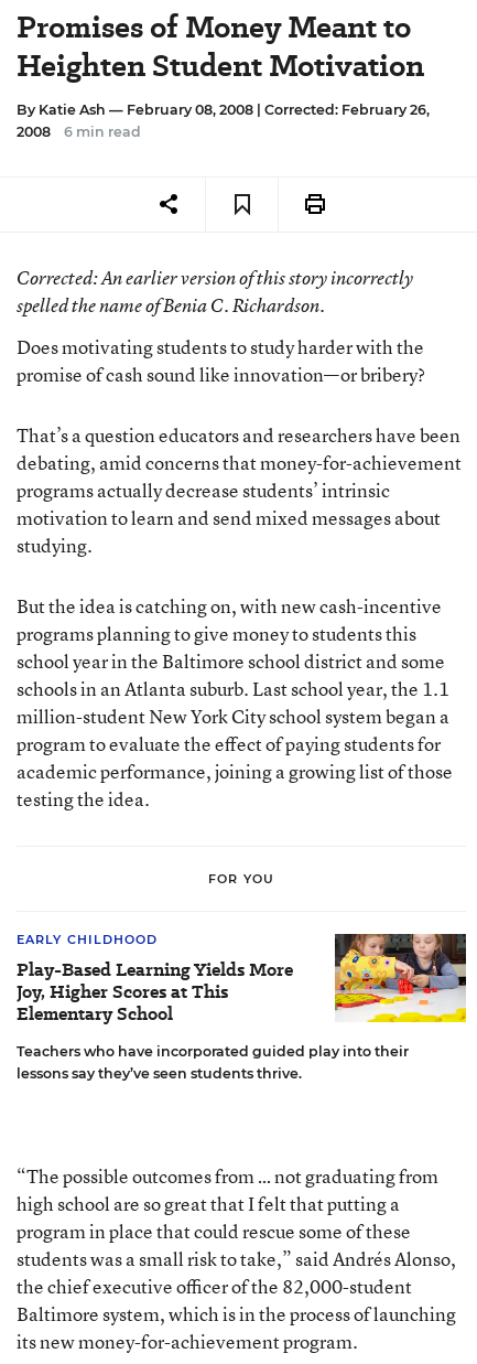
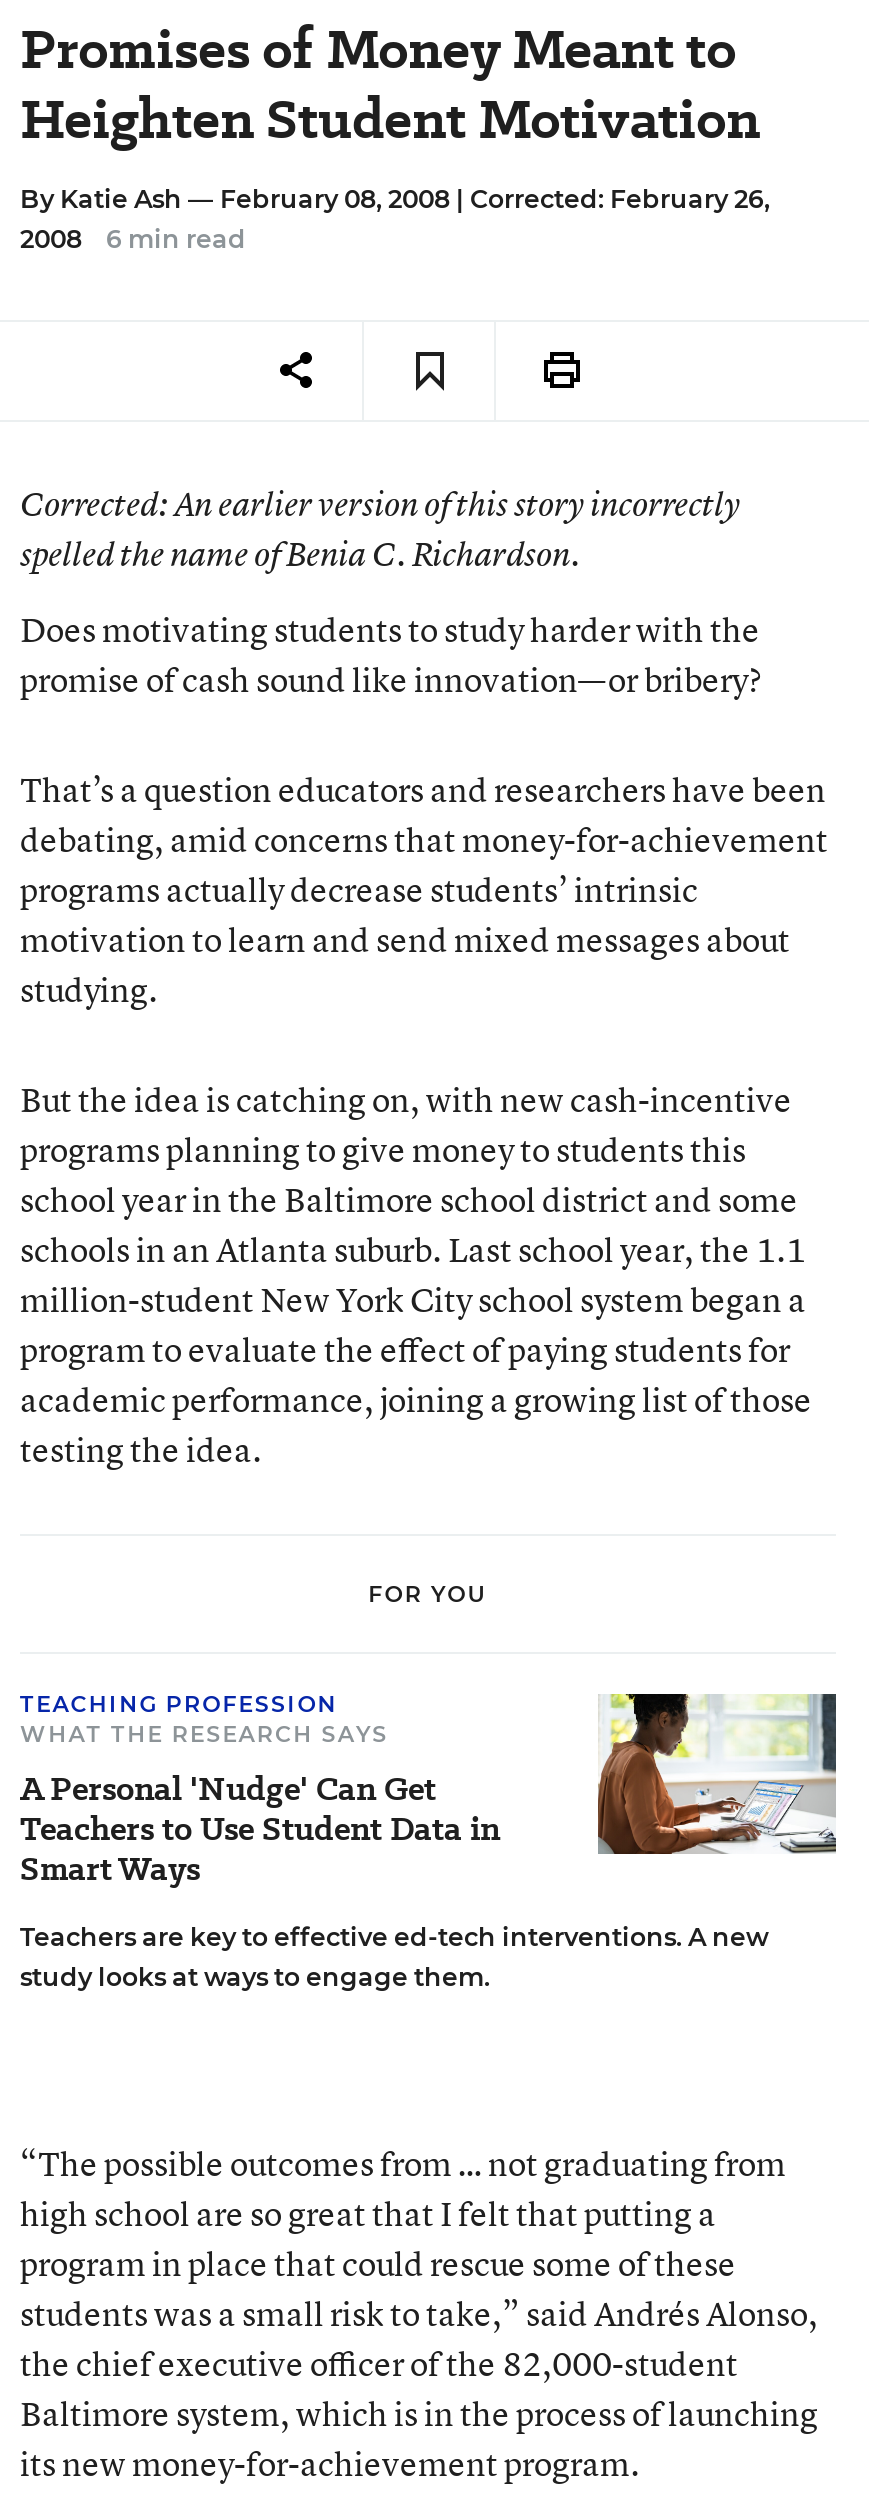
- EARLY CHILDHOOD
- Play-Based Learning Yields More
- Joy, Higher Scores at This
- Elementary School
+ TEACHING PROFESSION
+ WHAT THE RESEARCH SAYS
+ A Personal 'Nudge' Can Get
+ Teachers to Use Student Data in
+ Smart Ways

- [image]
- Teachers who have incorporated guided play into their
- lessons say they’ve seen students thrive.
+ [image]
+ Teachers are key to effective ed-tech interventions. A new
+ study looks at ways to engage them.
